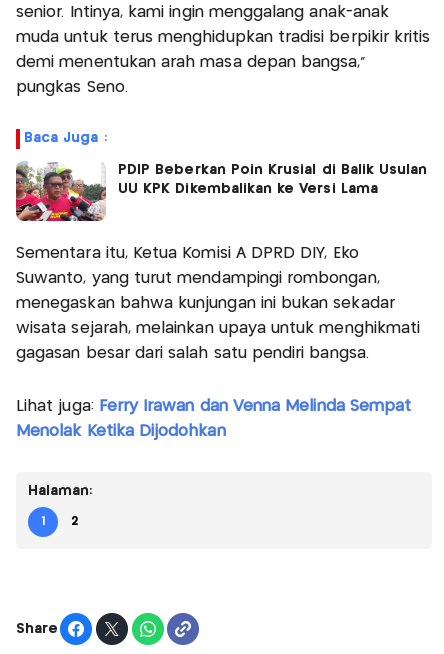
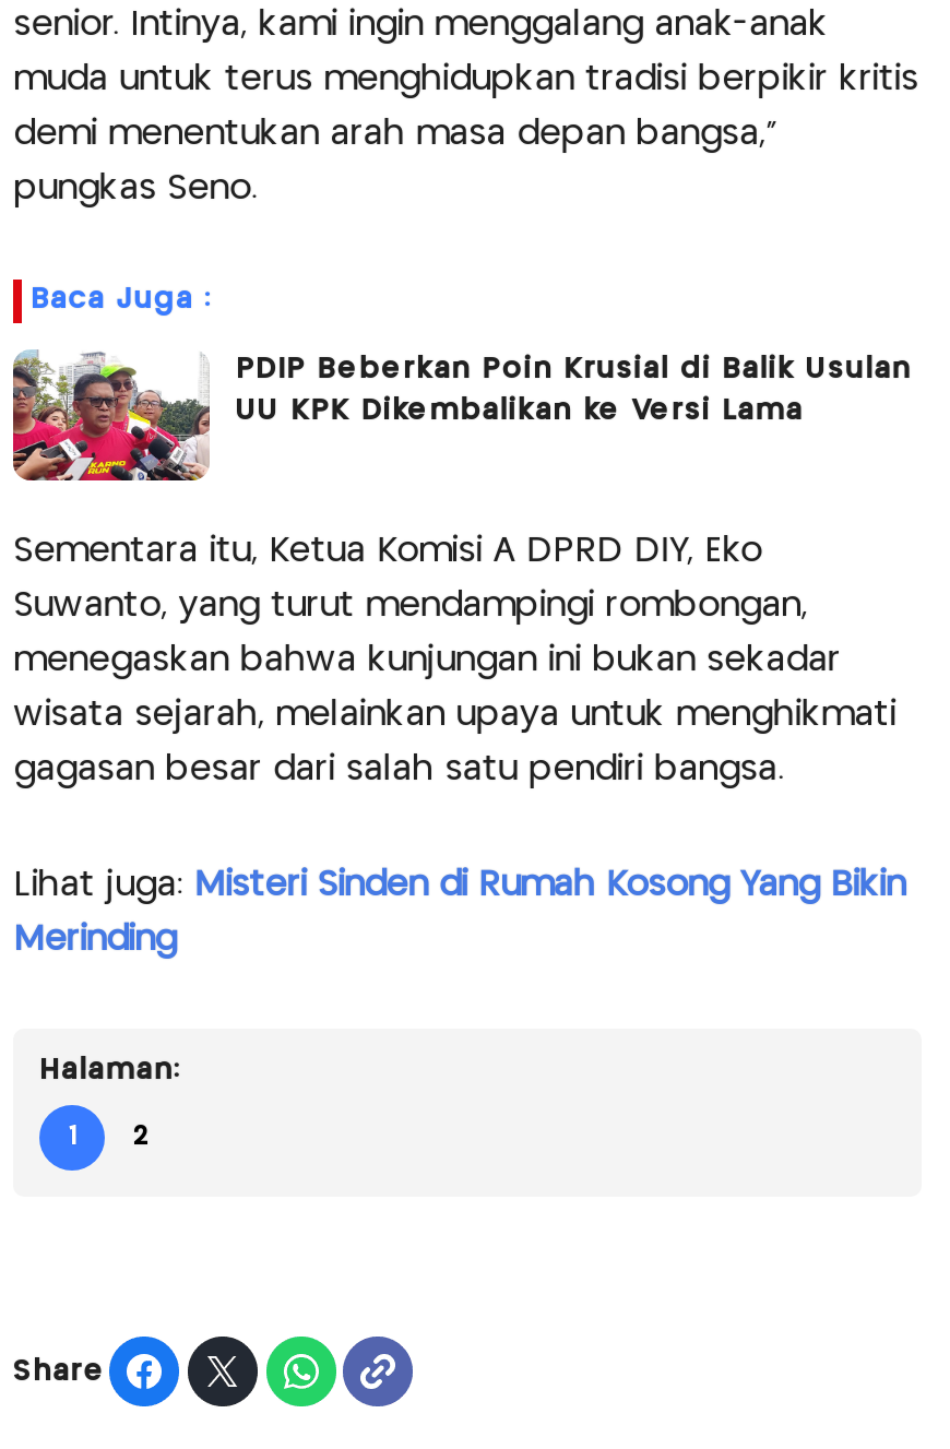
- Lihat juga: Ferry Irawan dan Venna Melinda Sempat
+ Lihat juga: Misteri Sinden di Rumah Kosong Yang Bikin

- Menolak Ketika Dijodohkan
+ Merinding
